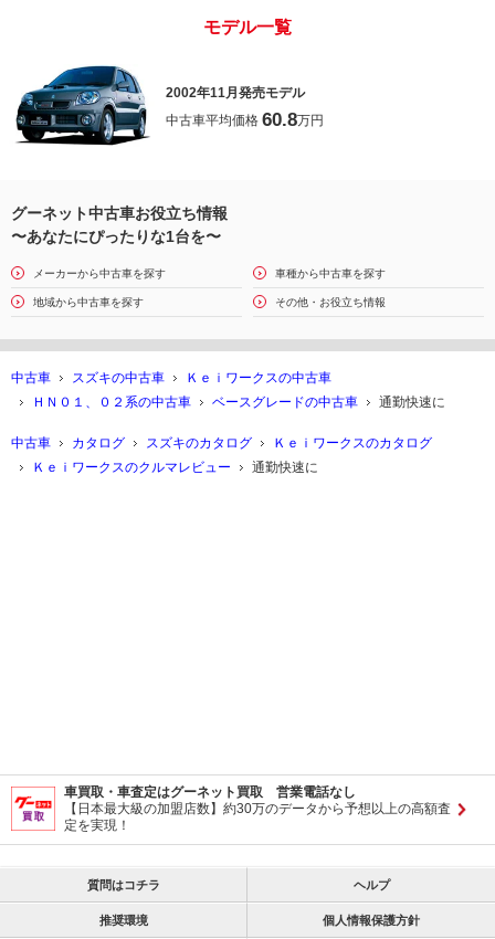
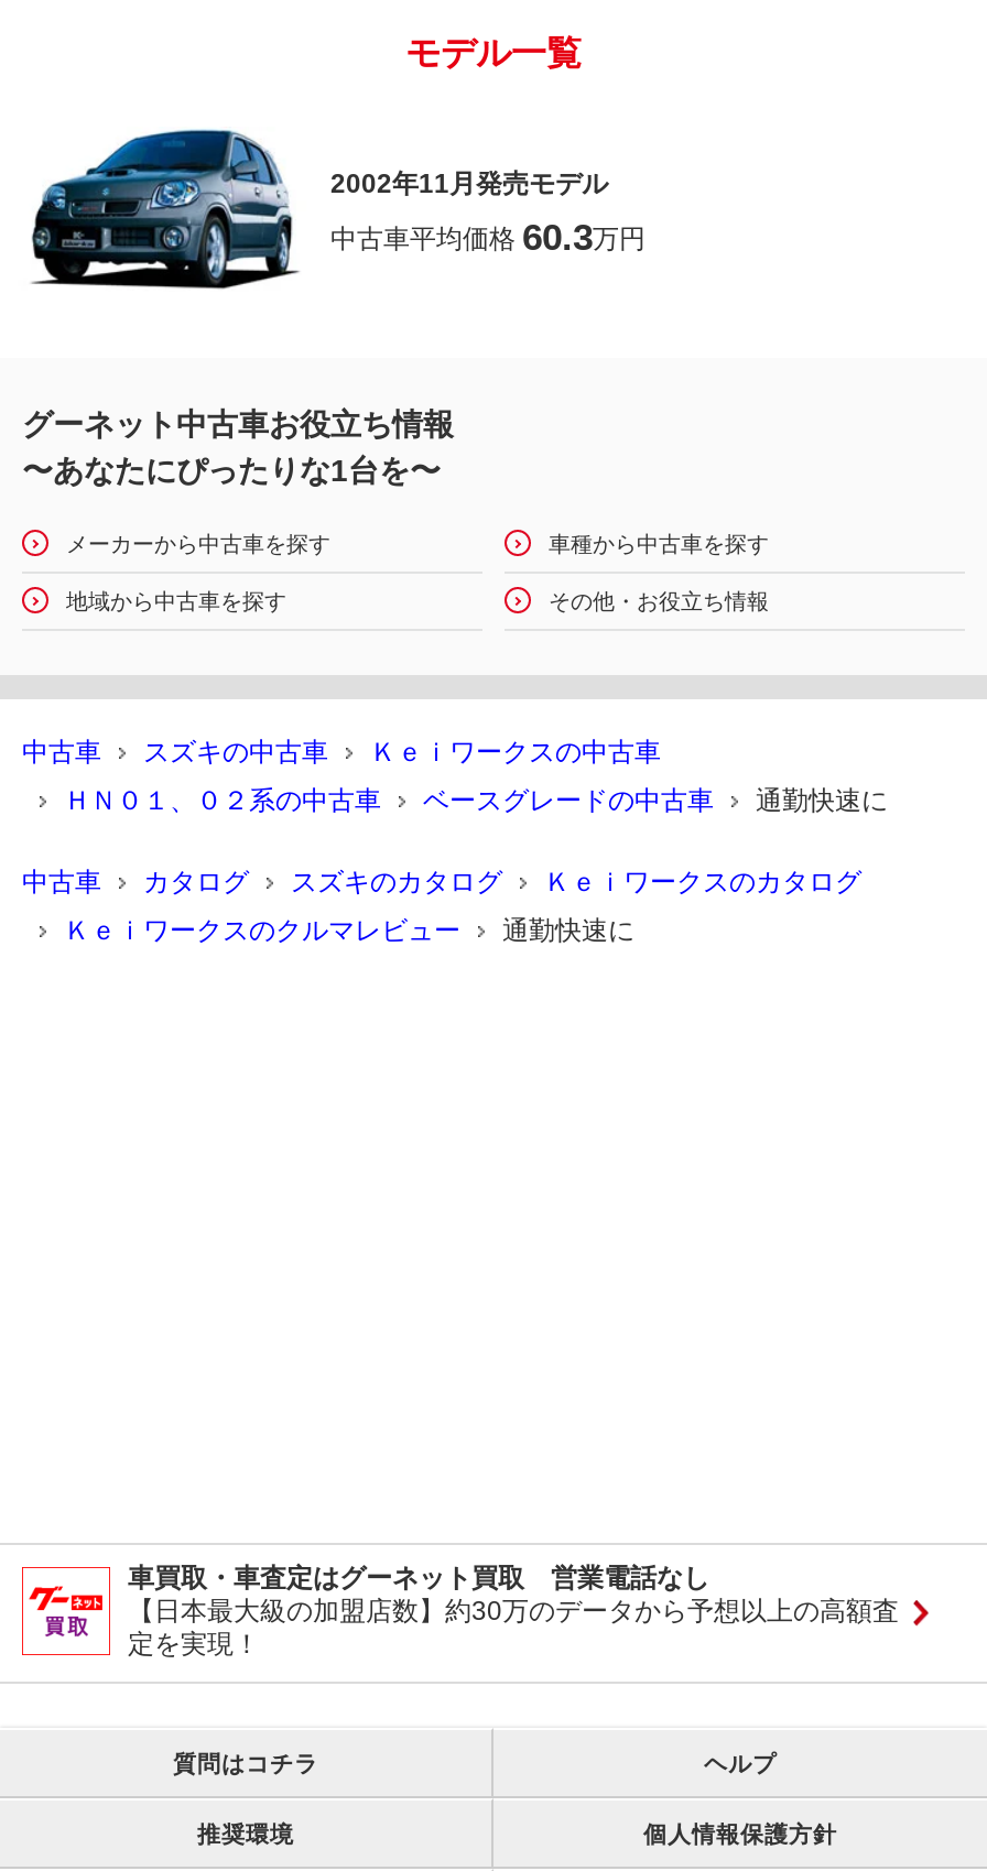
- 中古車平均価格 60.8万円
+ 中古車平均価格 60.3万円
